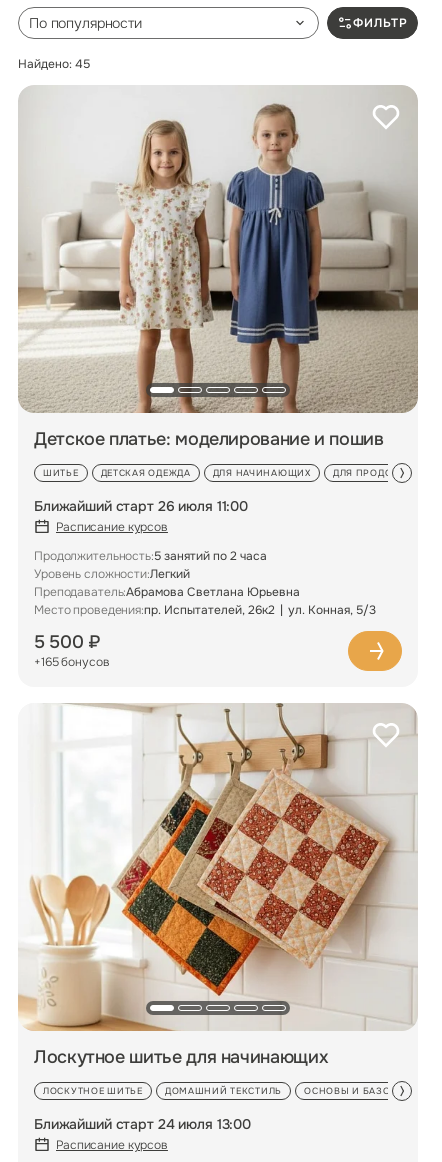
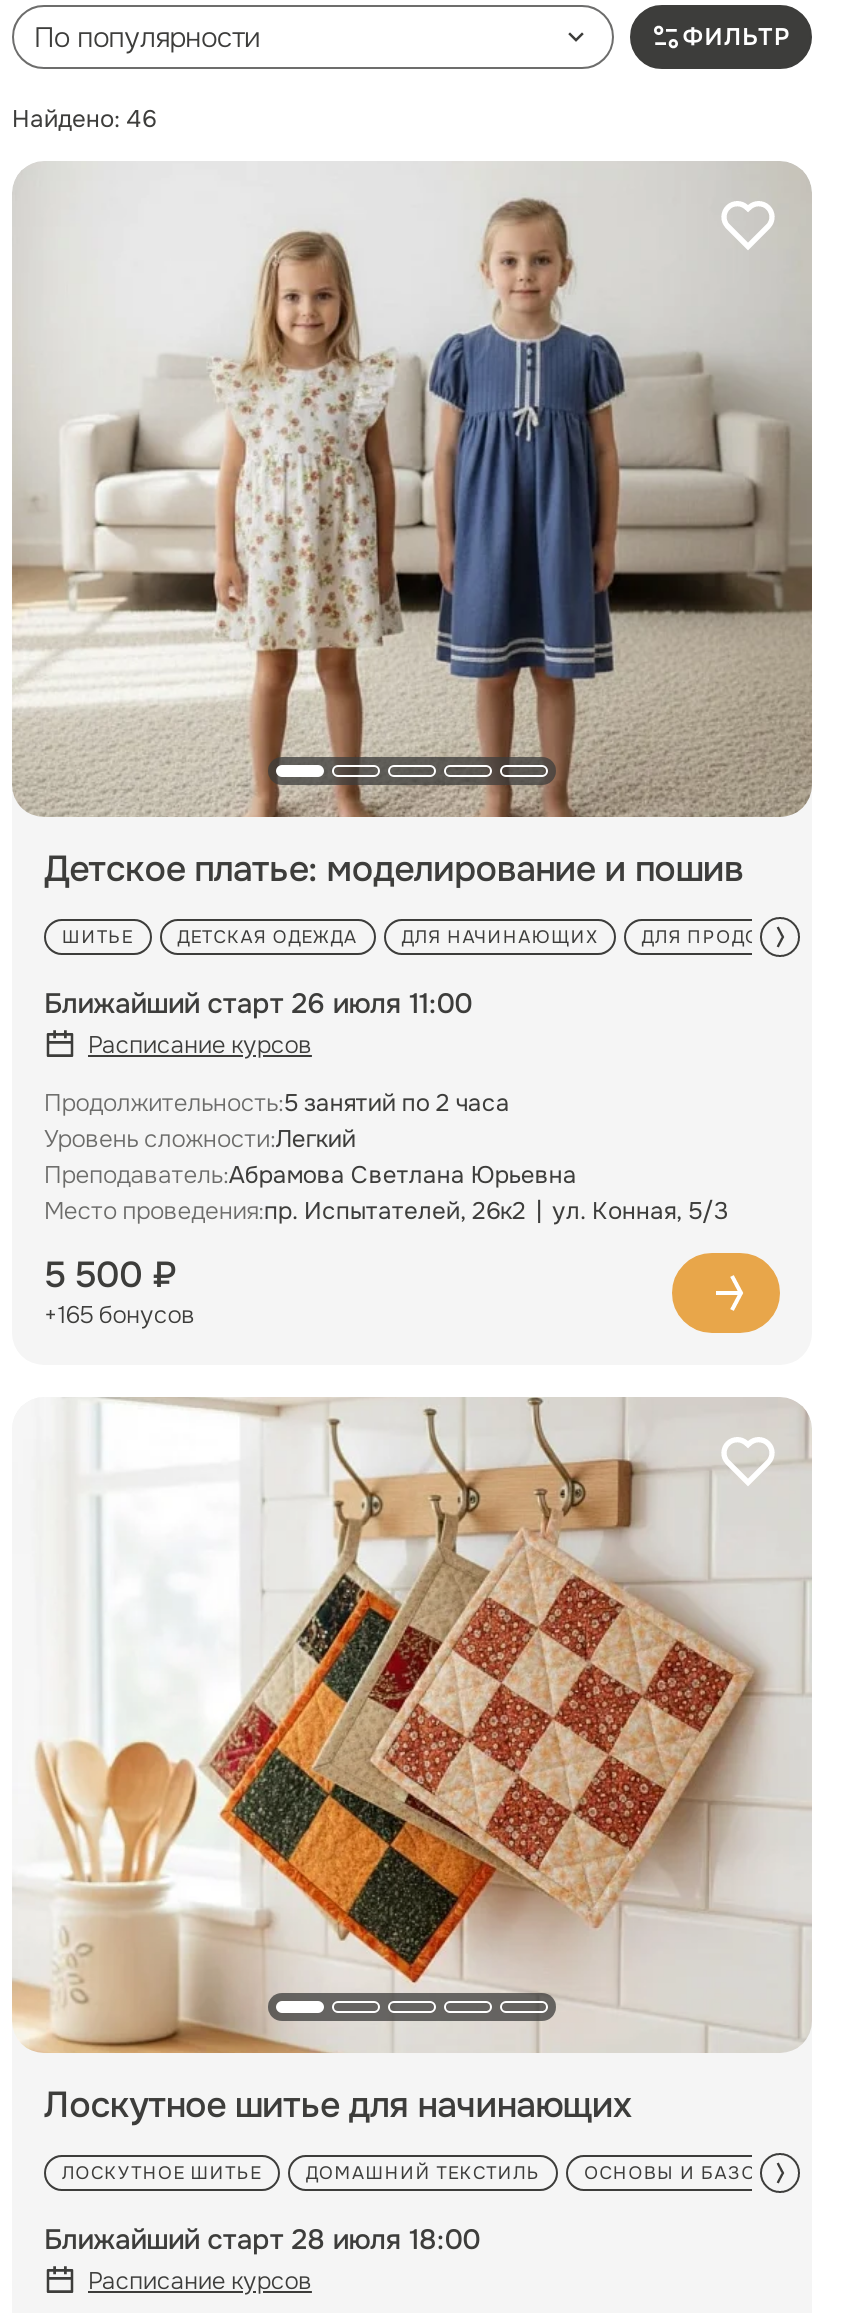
- Найдено: 45
+ Найдено: 46

- Ближайший старт 24 июля 13:00
+ Ближайший старт 28 июля 18:00
